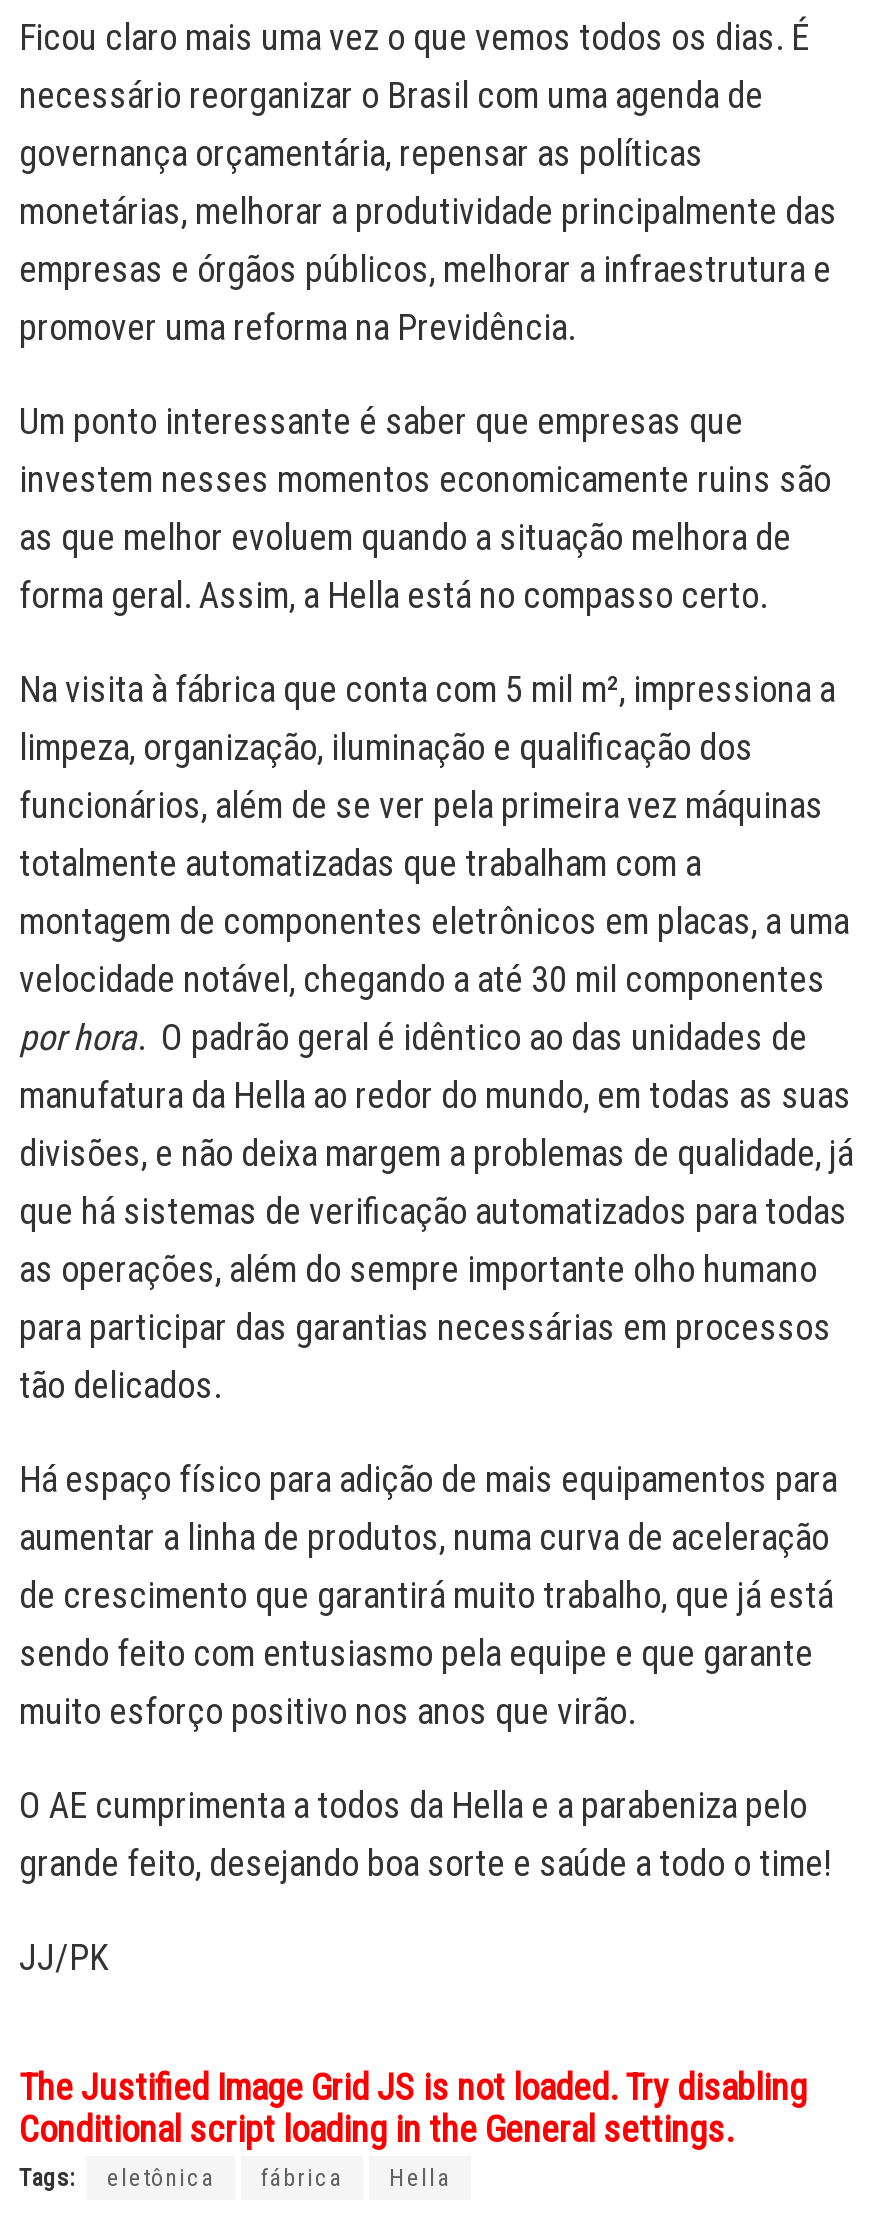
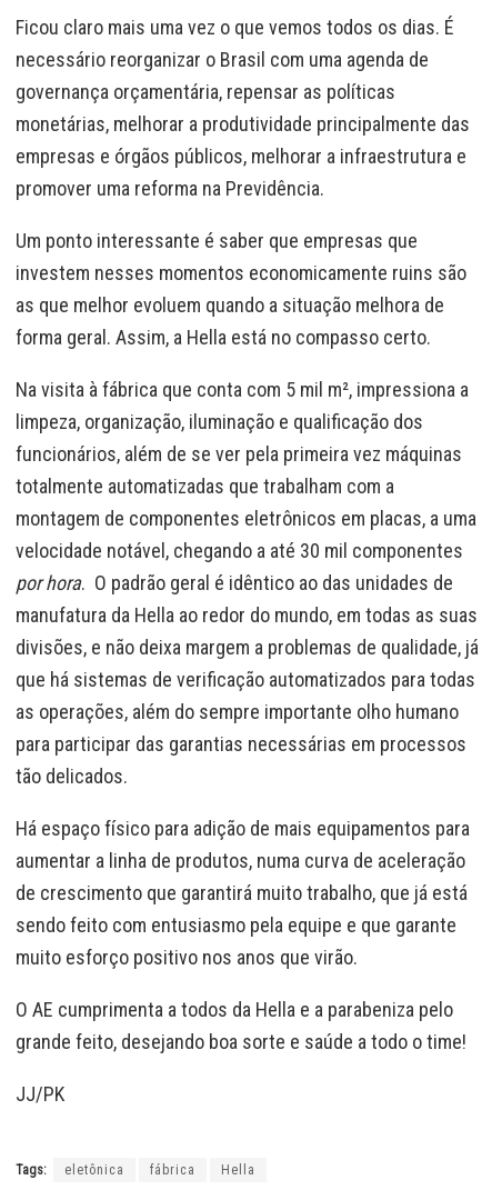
- The Justified Image Grid JS is not loaded. Try disabling
- Conditional script loading in the General settings.
